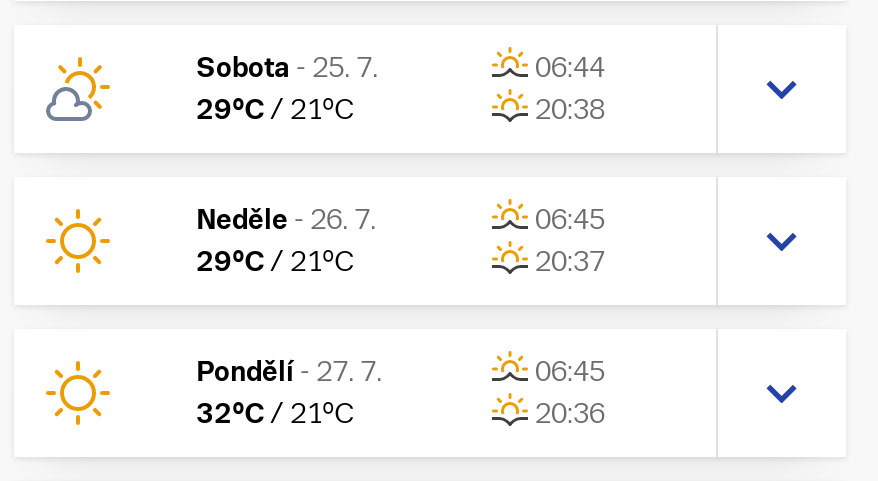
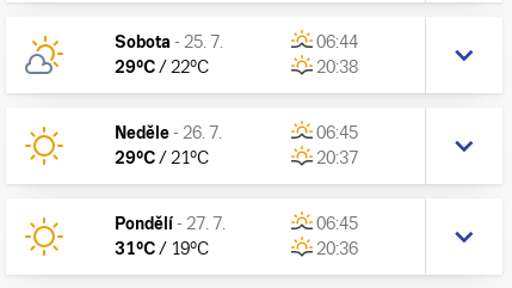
- 29°C / 21°C
+ 29°C / 22°C

- 32°C / 21°C
+ 31°C / 19°C
